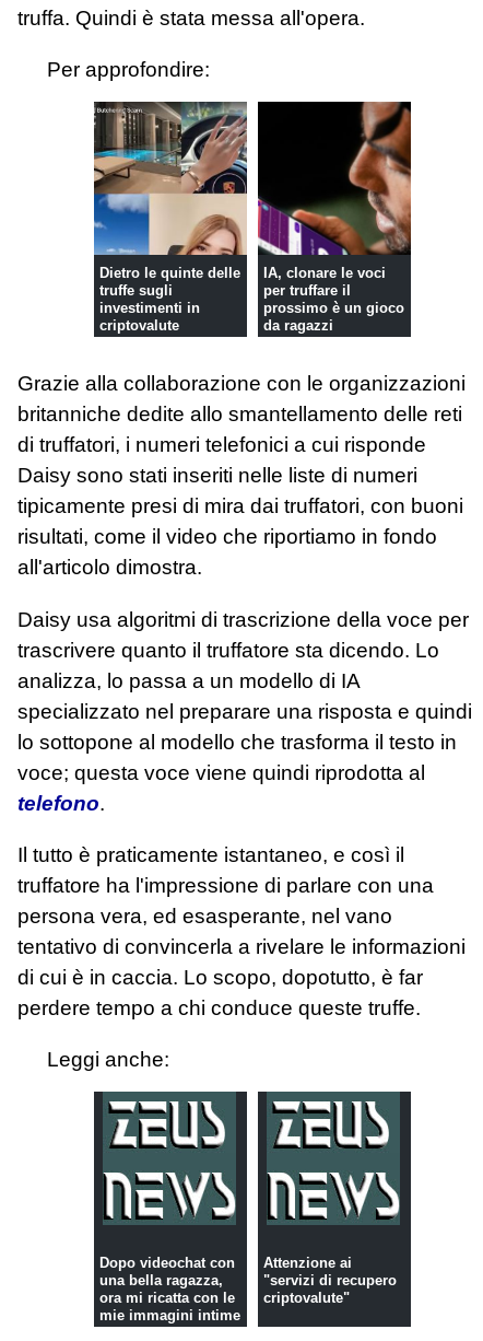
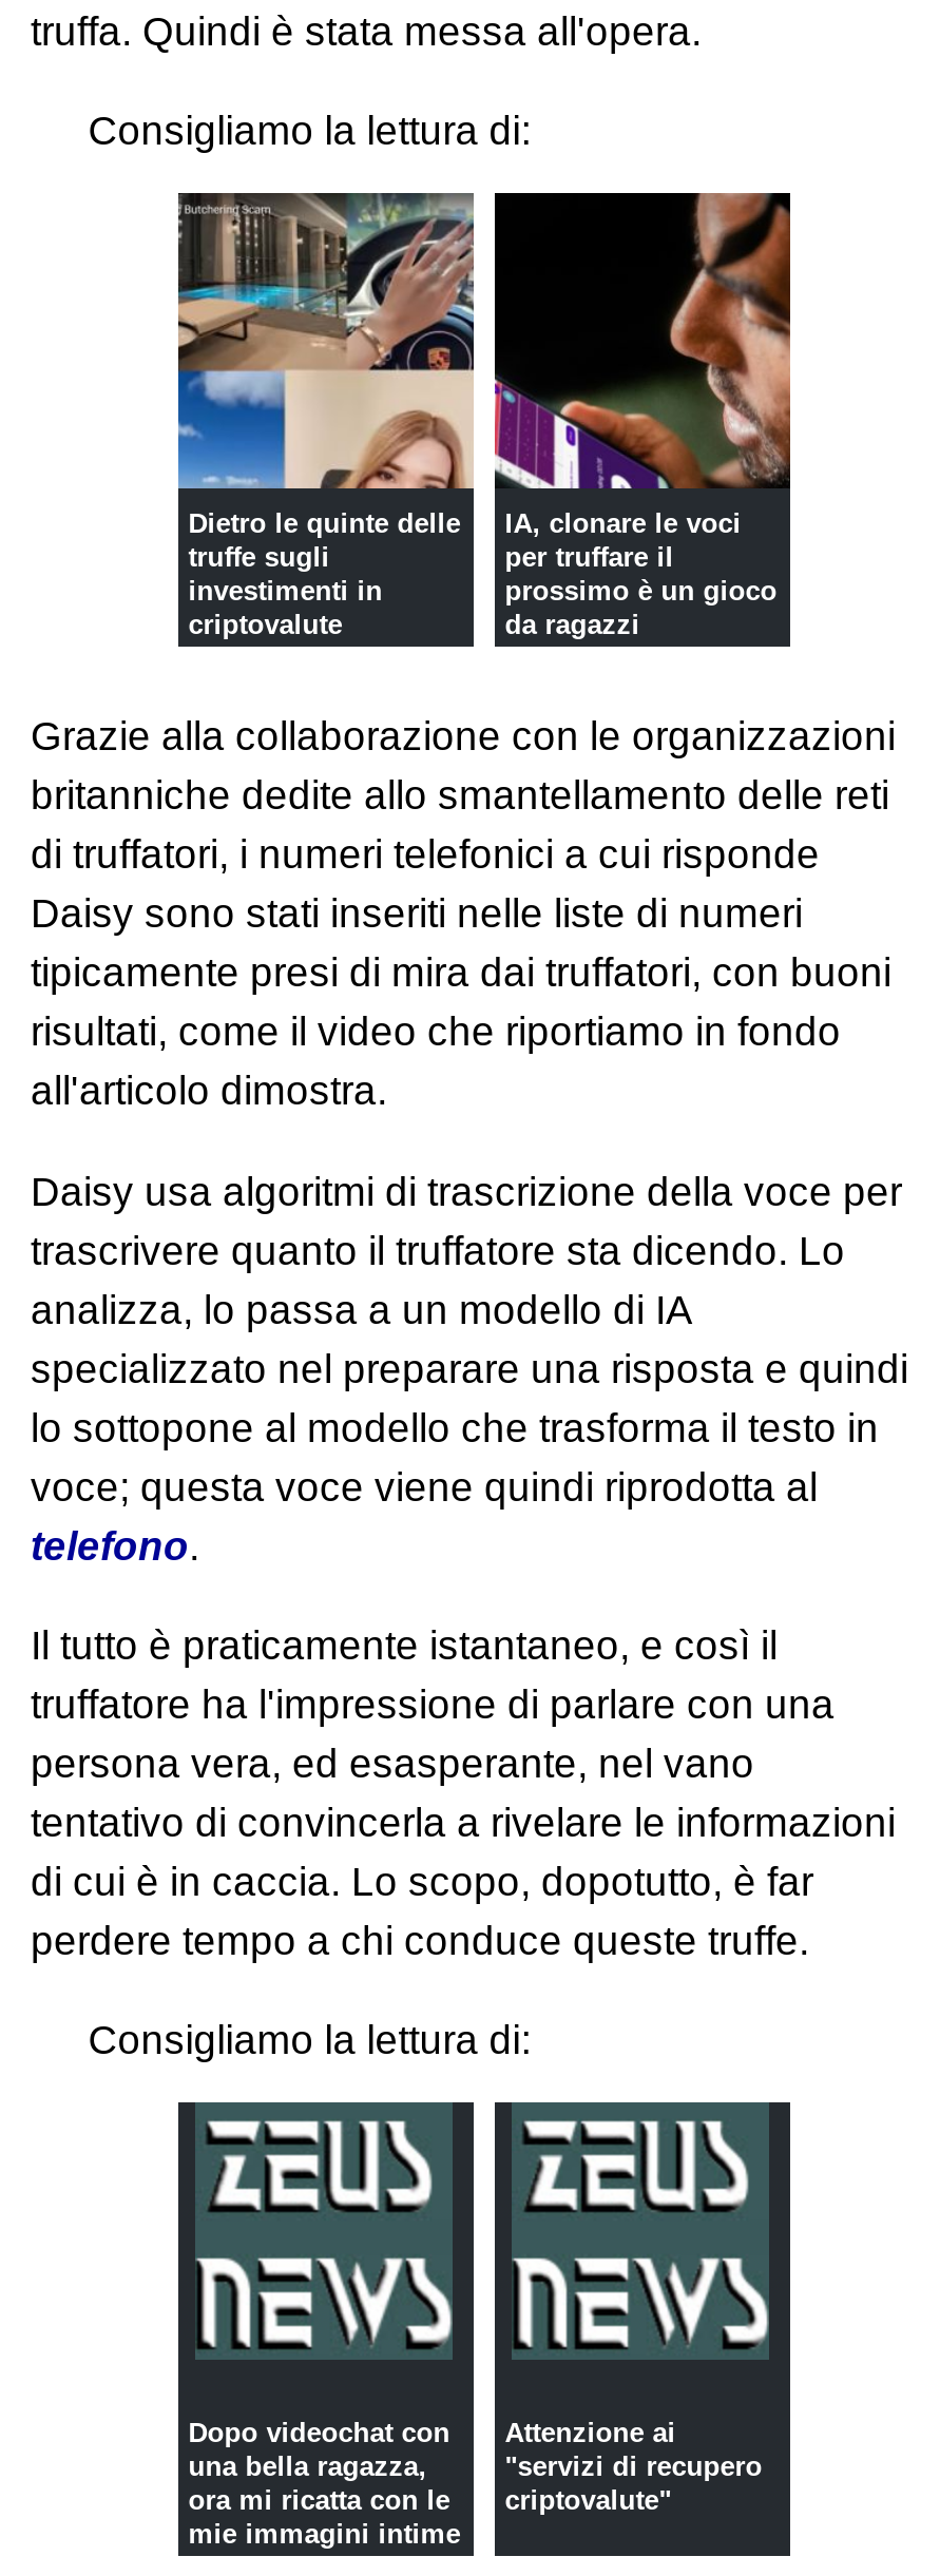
- Per approfondire:
+ Consigliamo la lettura di:

- Leggi anche:
+ Consigliamo la lettura di:
